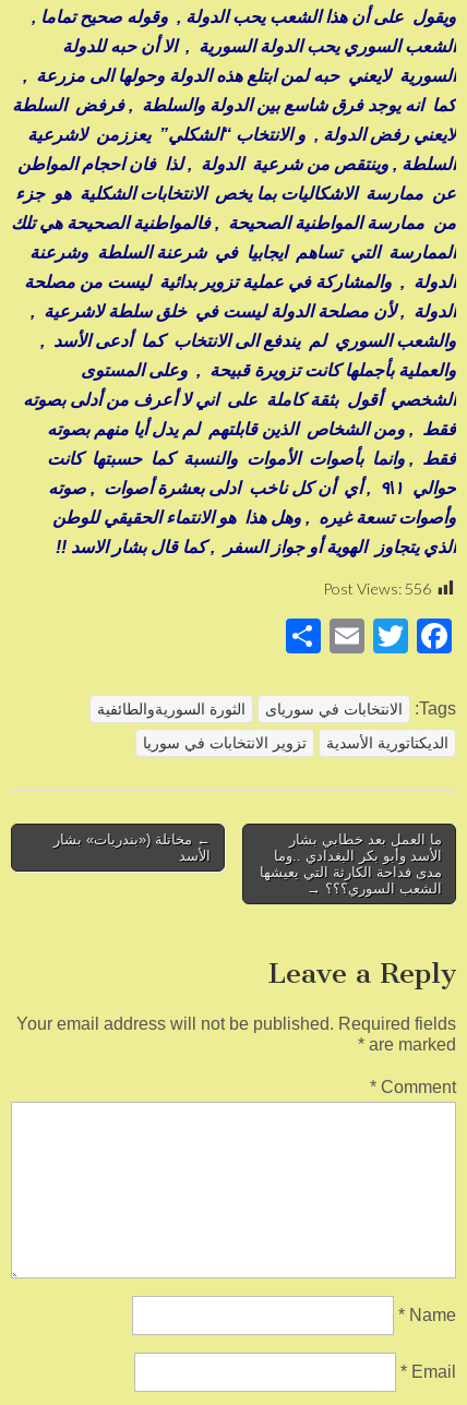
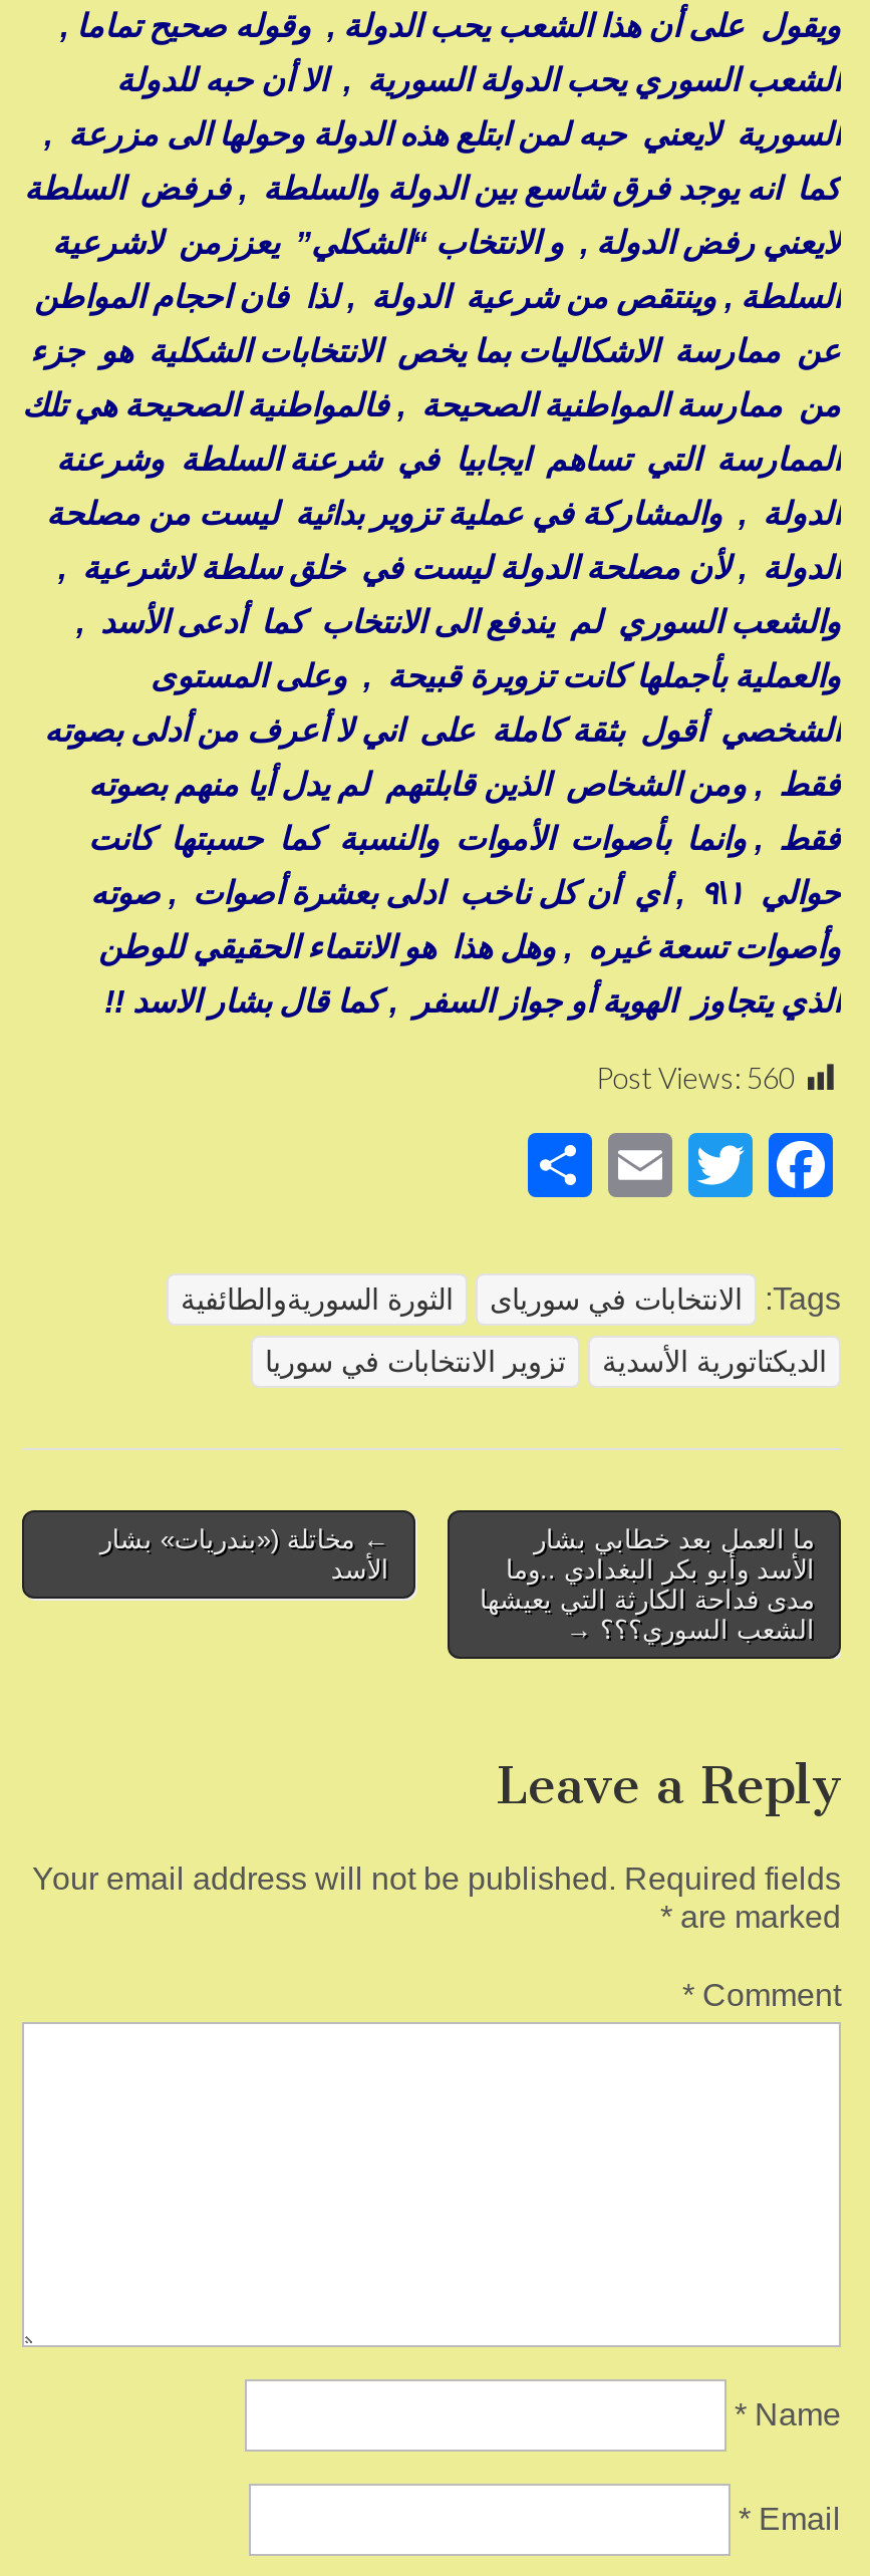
- Post Views: 556
+ Post Views: 560
